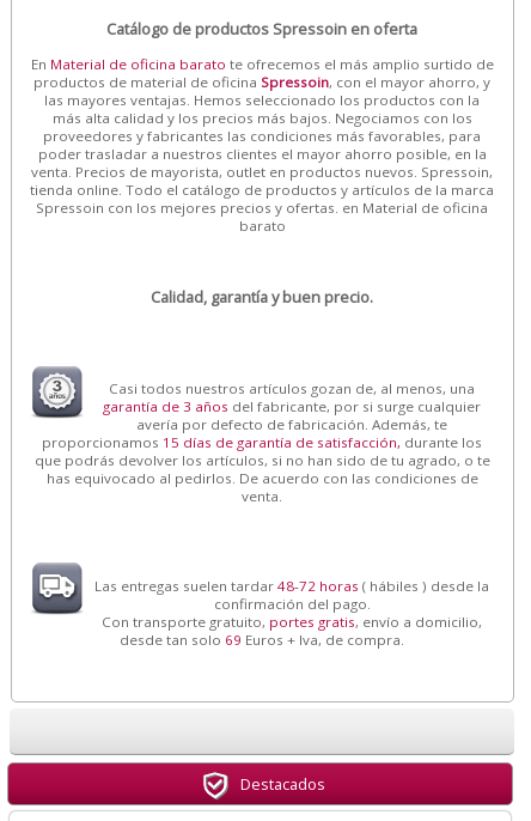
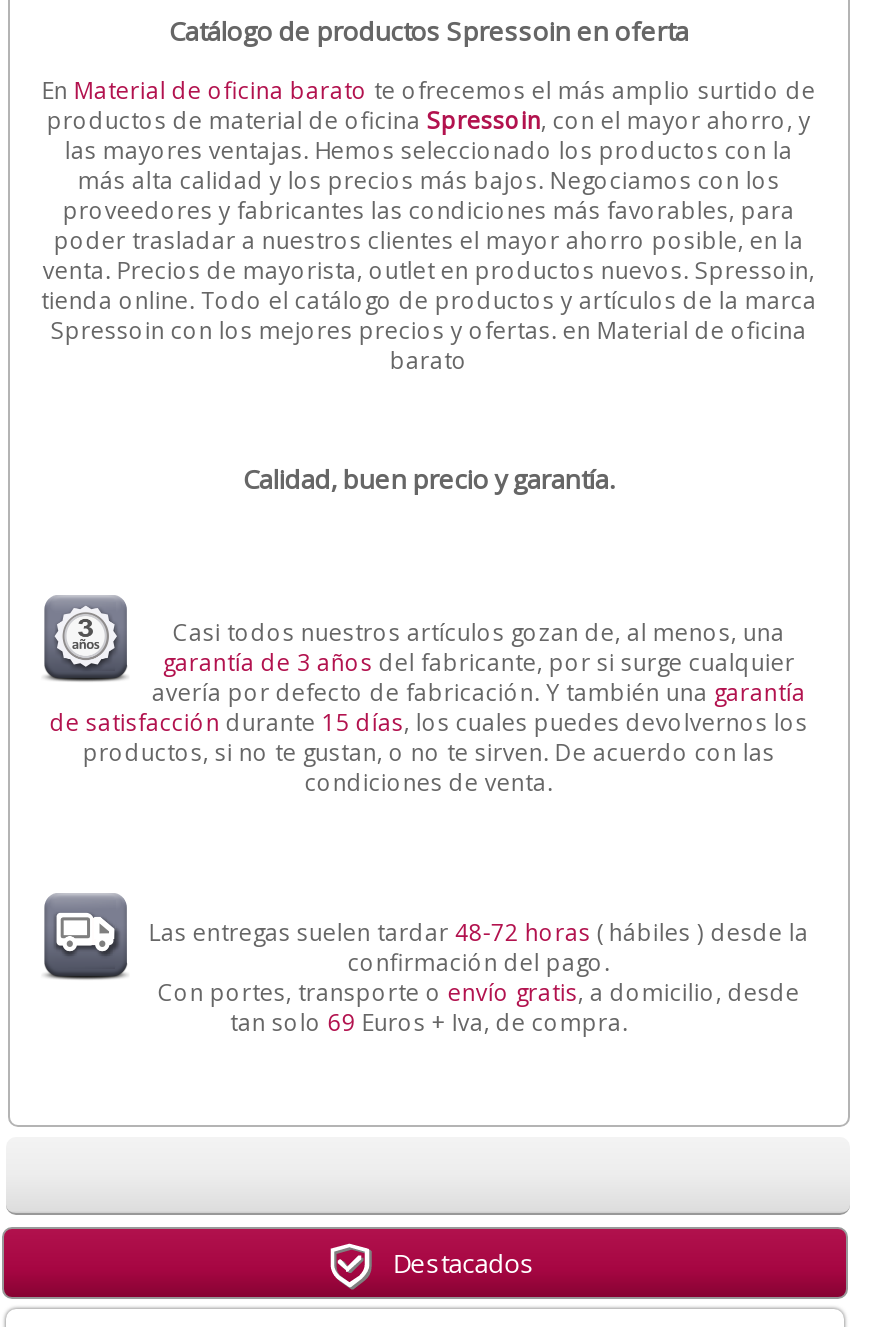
- Calidad, garantía y buen precio.
+ Calidad, buen precio y garantía.

- avería por defecto de fabricación. Además, te
- proporcionamos 15 días de garantía de satisfacción, durante los
- que podrás devolver los artículos, si no han sido de tu agrado, o te
- has equivocado al pedirlos. De acuerdo con las condiciones de
- venta.
+ avería por defecto de fabricación. Y también una garantía
+ de satisfacción durante 15 días, los cuales puedes devolvernos los
+ productos, si no te gustan, o no te sirven. De acuerdo con las
+ condiciones de venta.

- Con transporte gratuito, portes gratis, envío a domicilio,
- desde tan solo 69Euros + Iva, de compra.
+ Con portes, transporte o envío gratis, a domicilio, desde
+ tan solo 69Euros + Iva, de compra.
